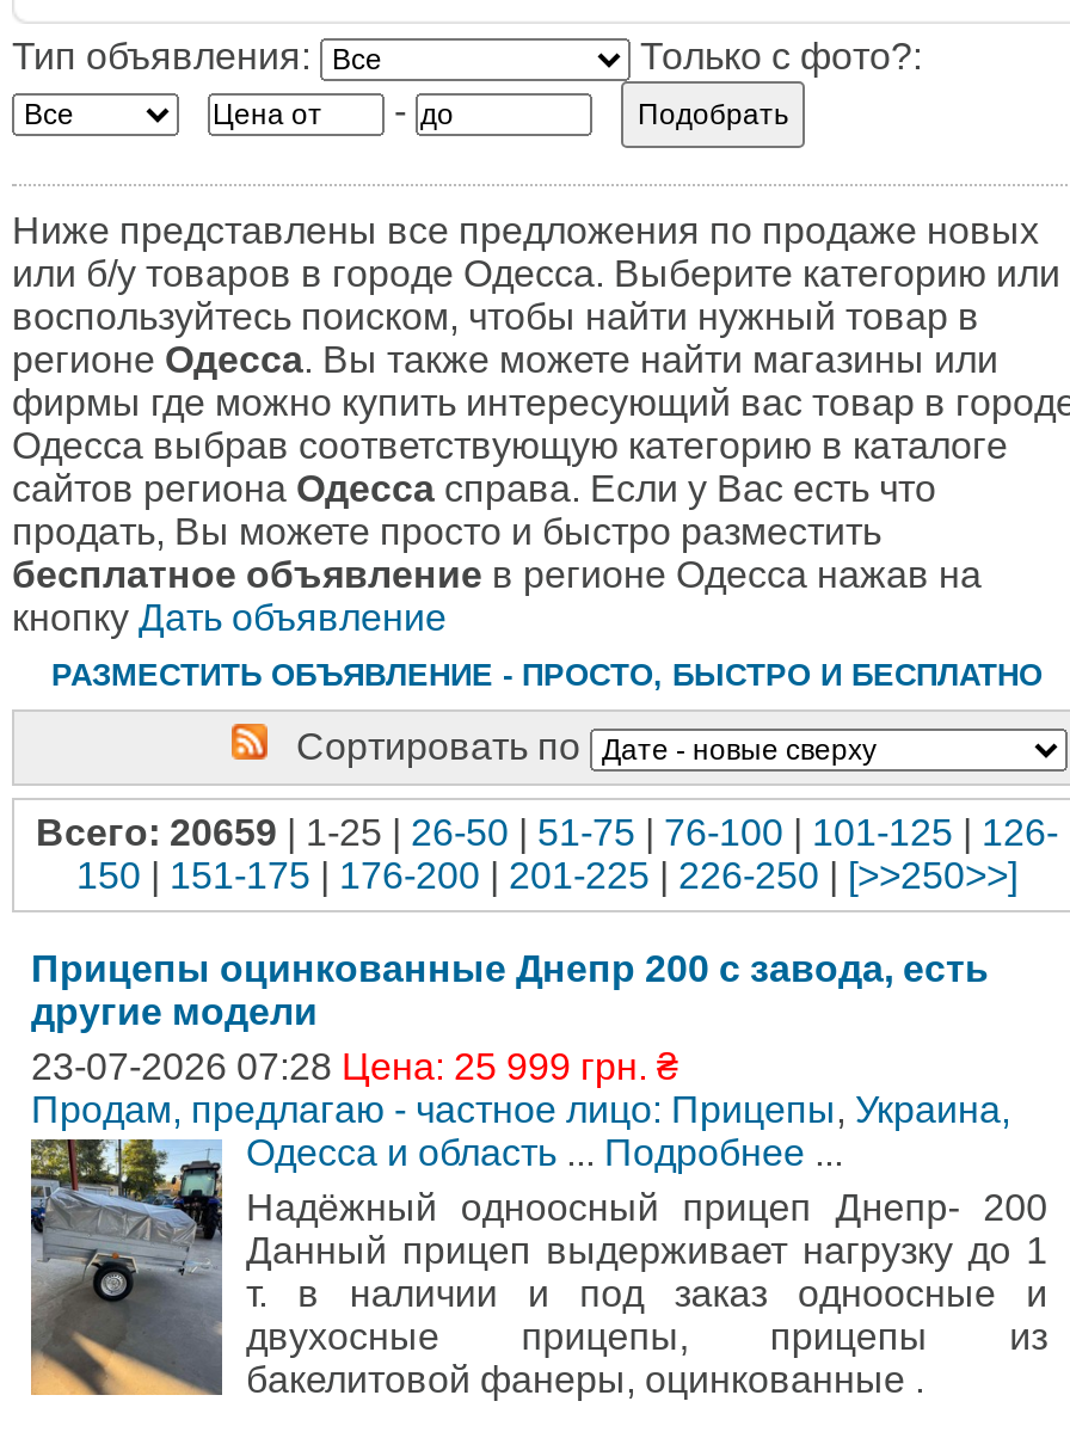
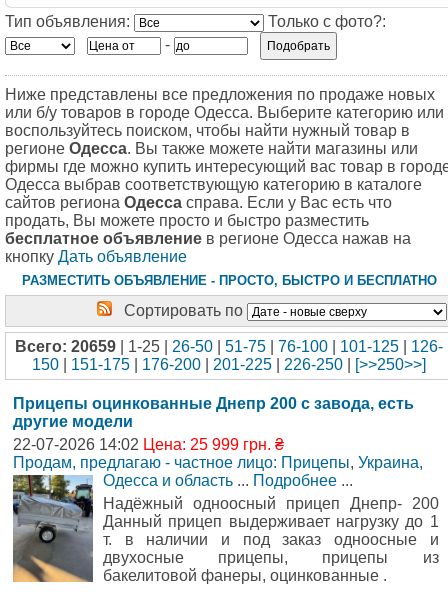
- 23-07-2026 07:28 Цена: 25 999 грн. ₴
+ 22-07-2026 14:02 Цена: 25 999 грн. ₴
